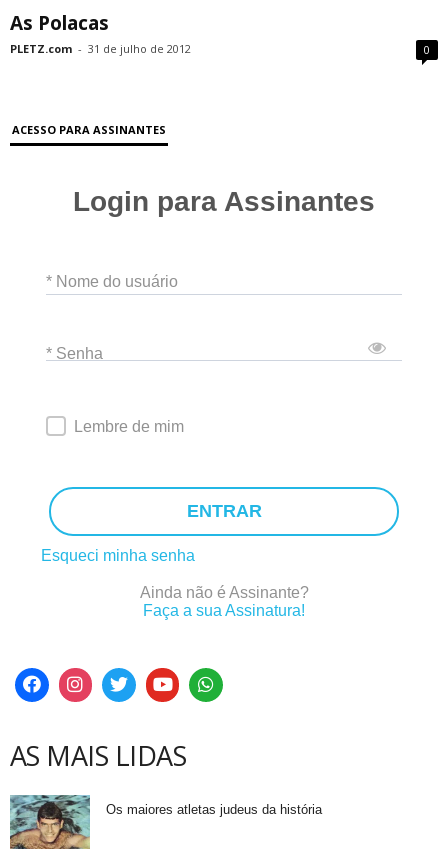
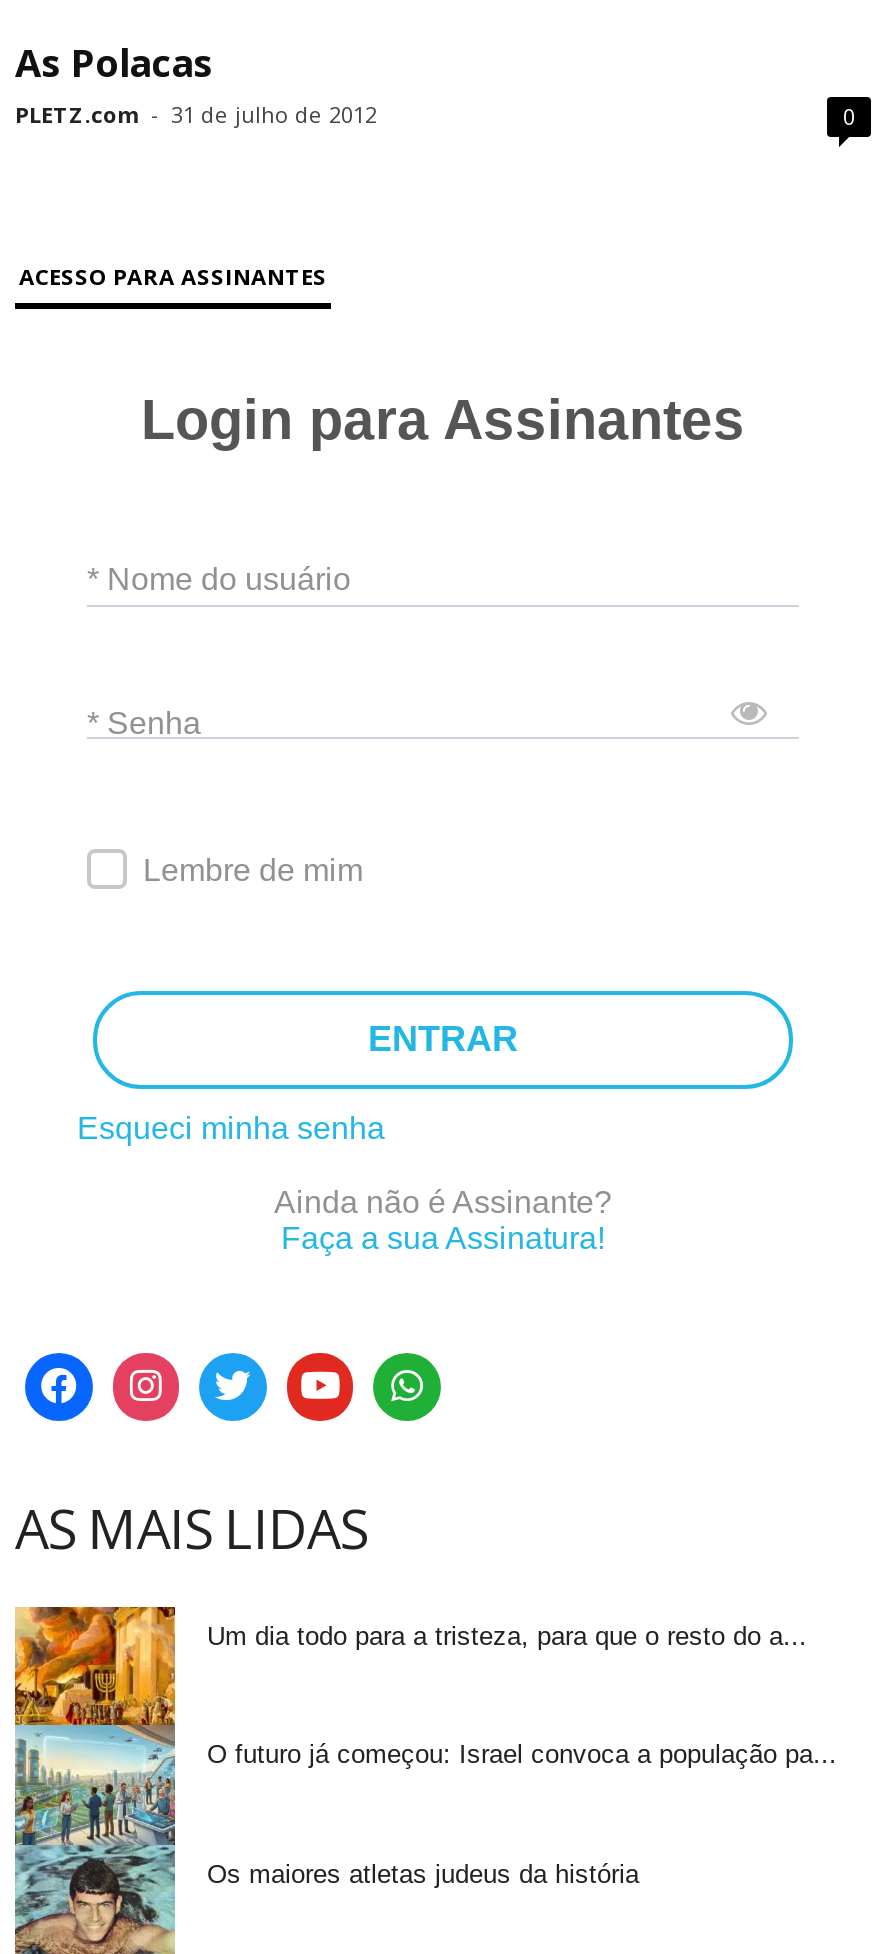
+ [image]
+ Um dia todo para a tristeza, para que o resto do a...

+ O futuro já começou: Israel convoca a população pa...
